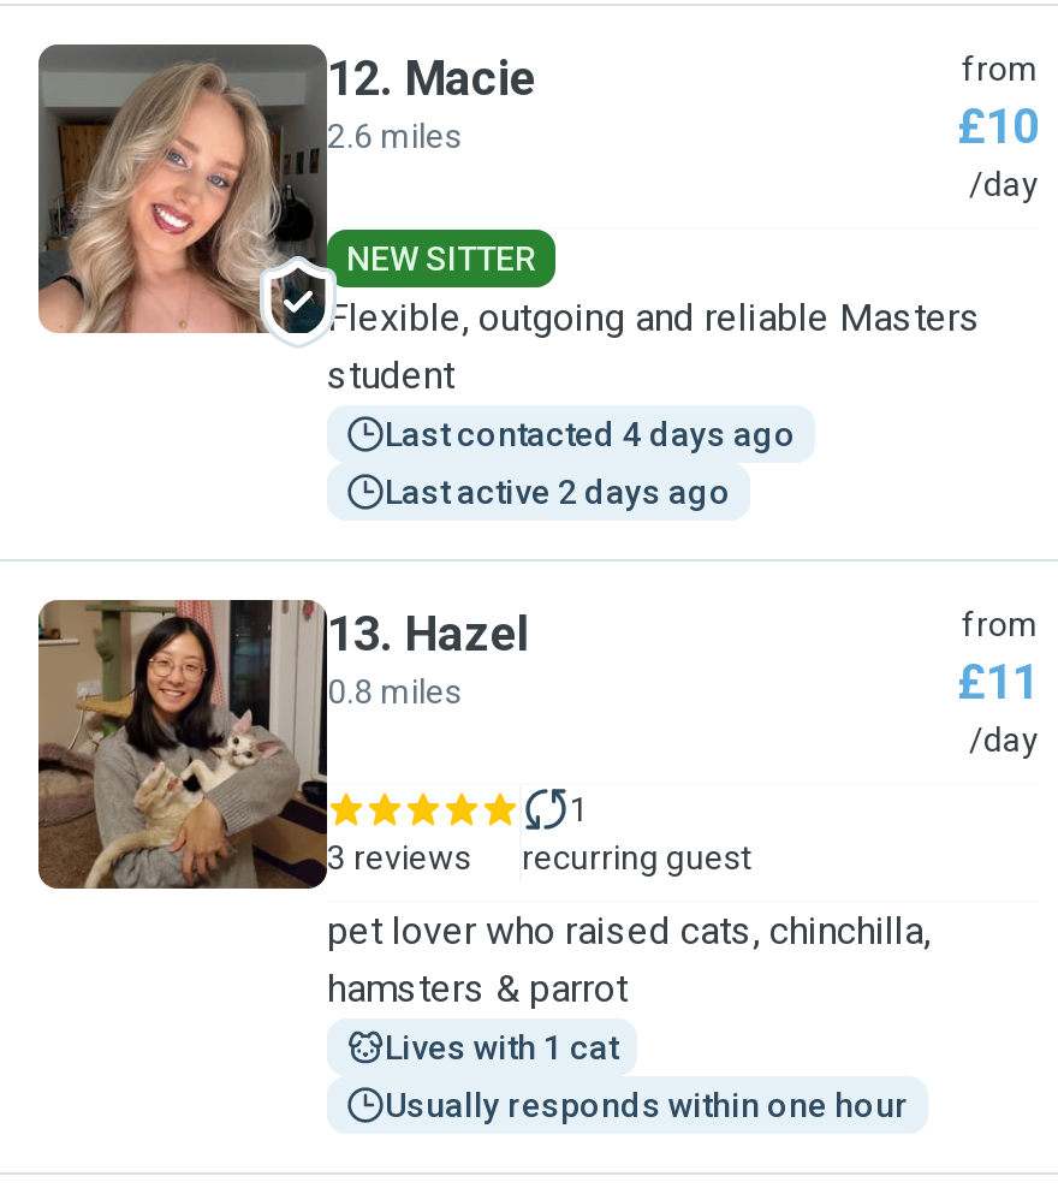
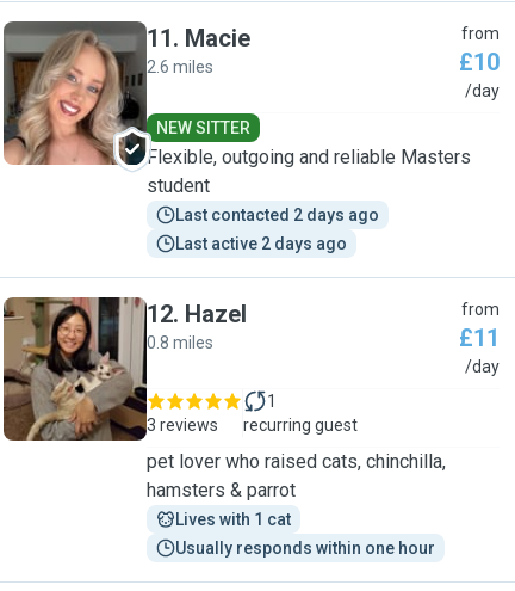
- 12. Macie
+ 11. Macie

- Last contacted 4 days ago
+ Last contacted 2 days ago

- 13. Hazel
+ 12. Hazel
